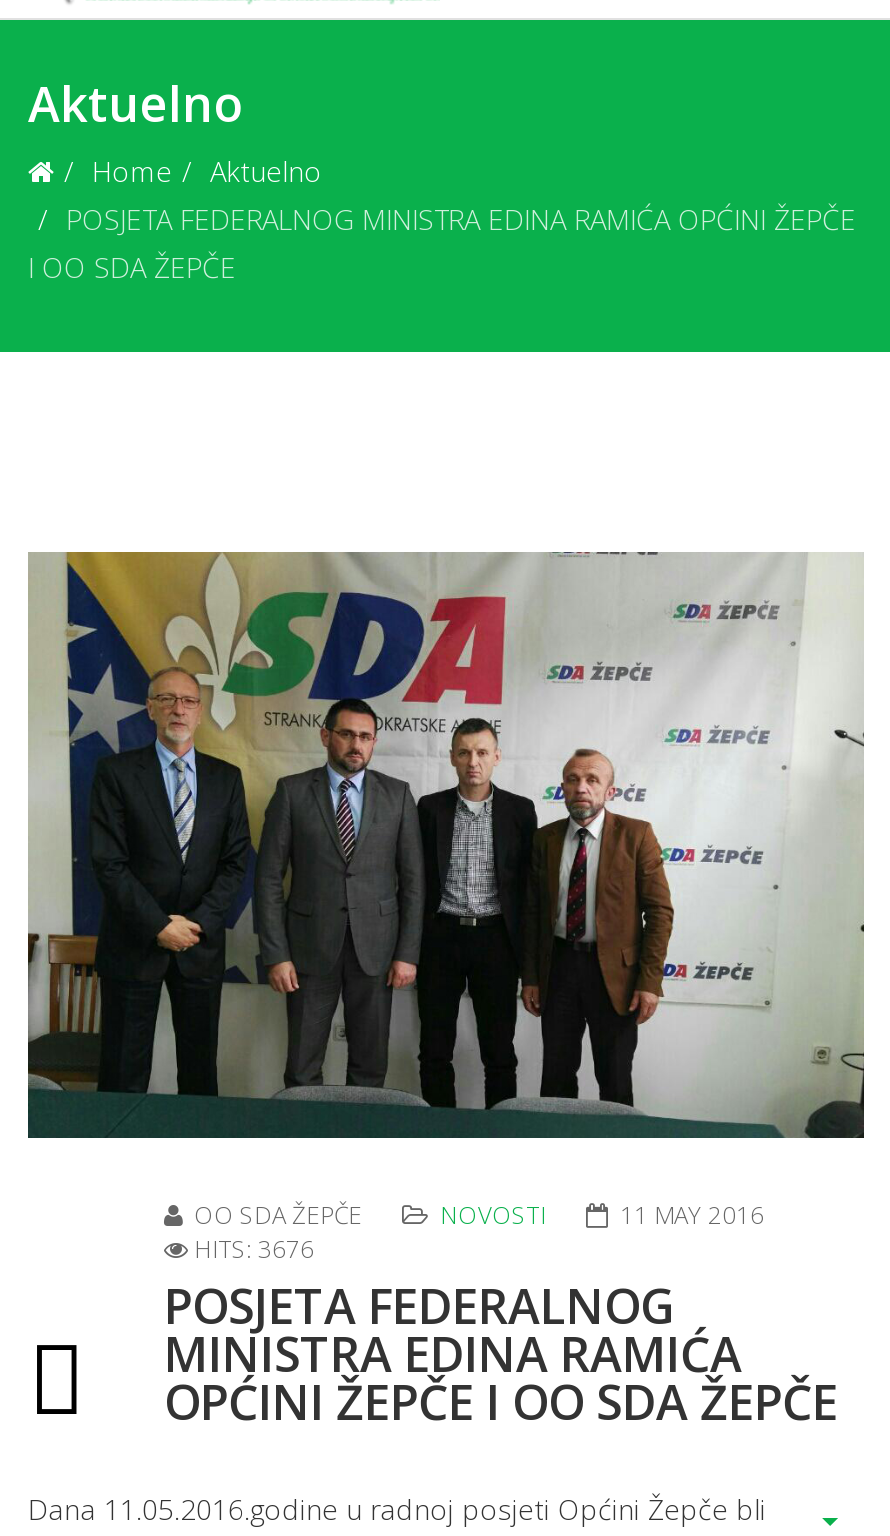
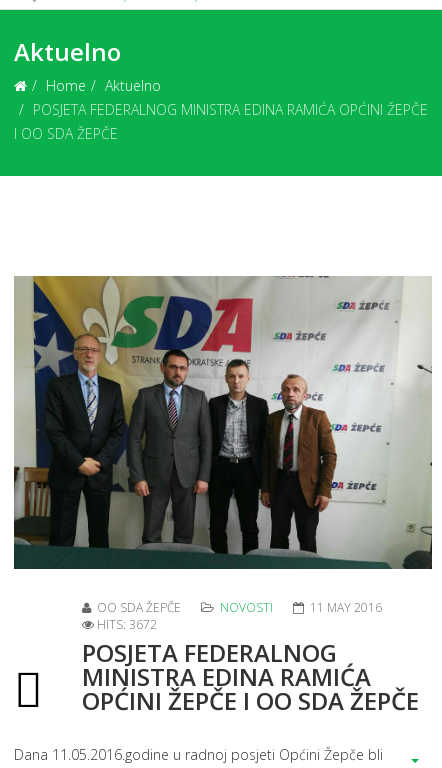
- HITS: 3676
+ HITS: 3672
